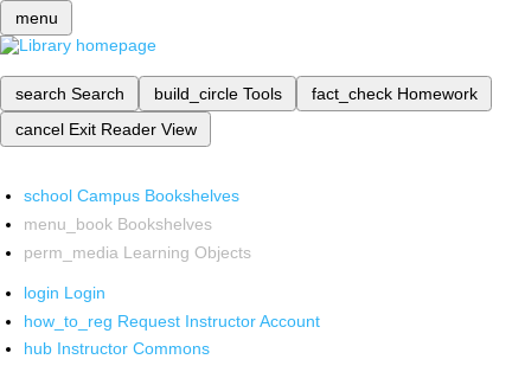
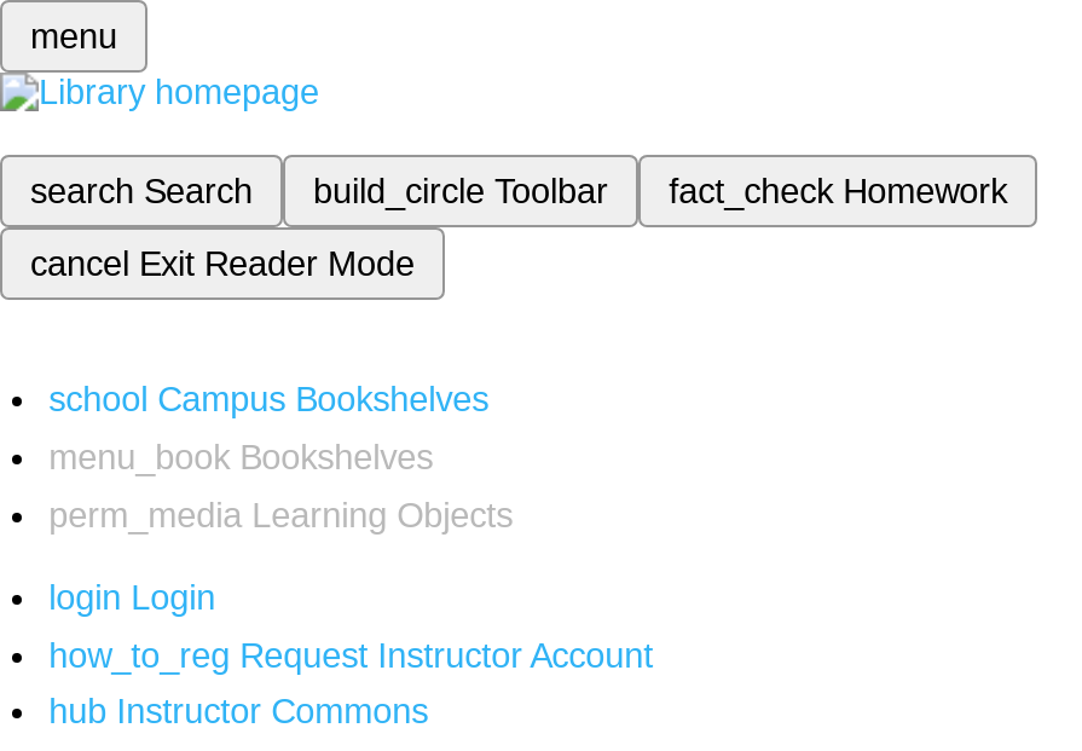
- build_circle Tools
+ build_circle Toolbar

- cancel Exit Reader View
+ cancel Exit Reader Mode
